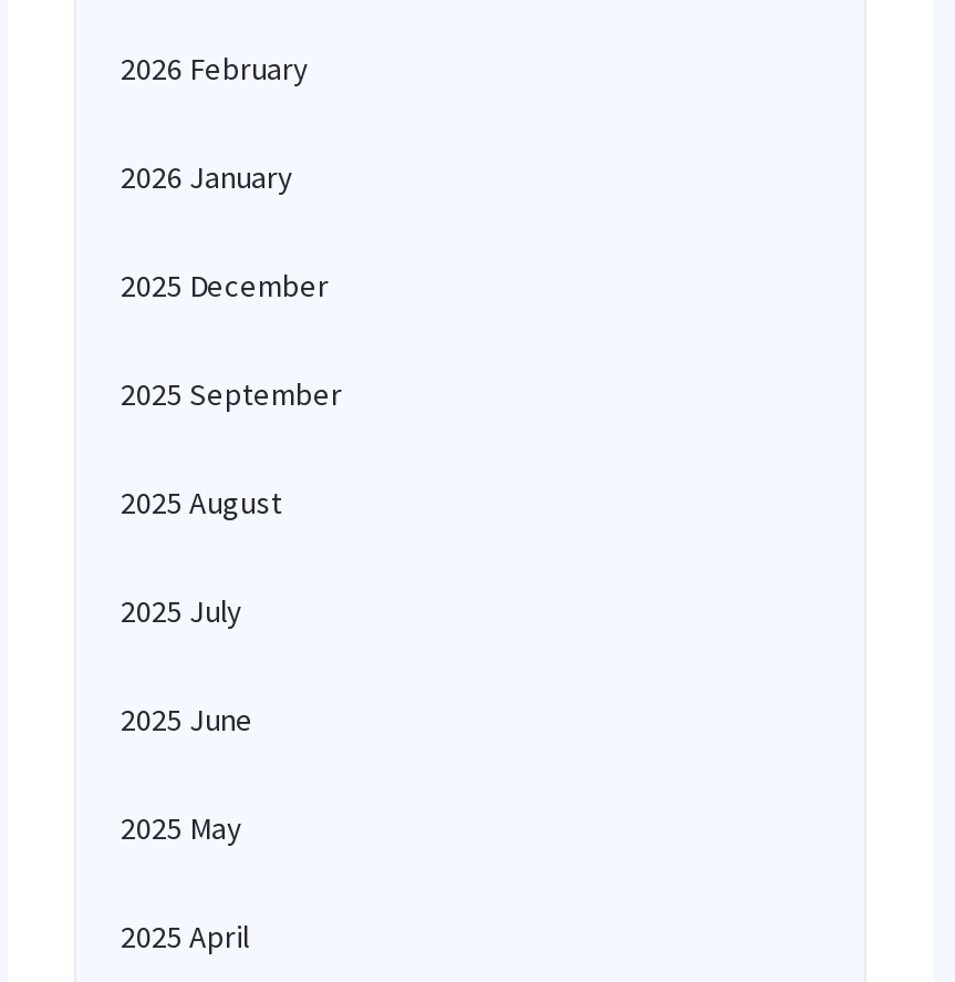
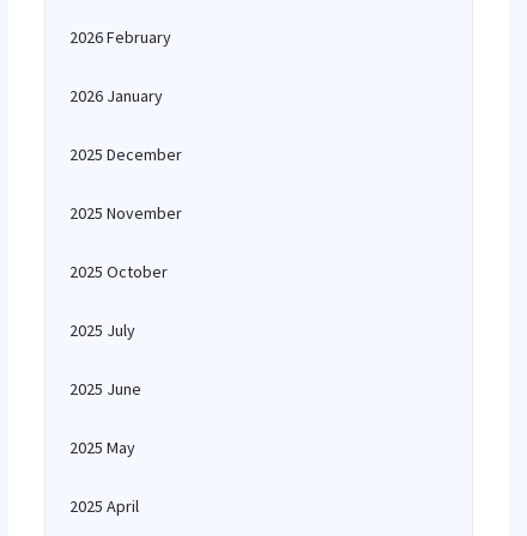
- 2025 September
+ 2025 November

- 2025 August
+ 2025 October
